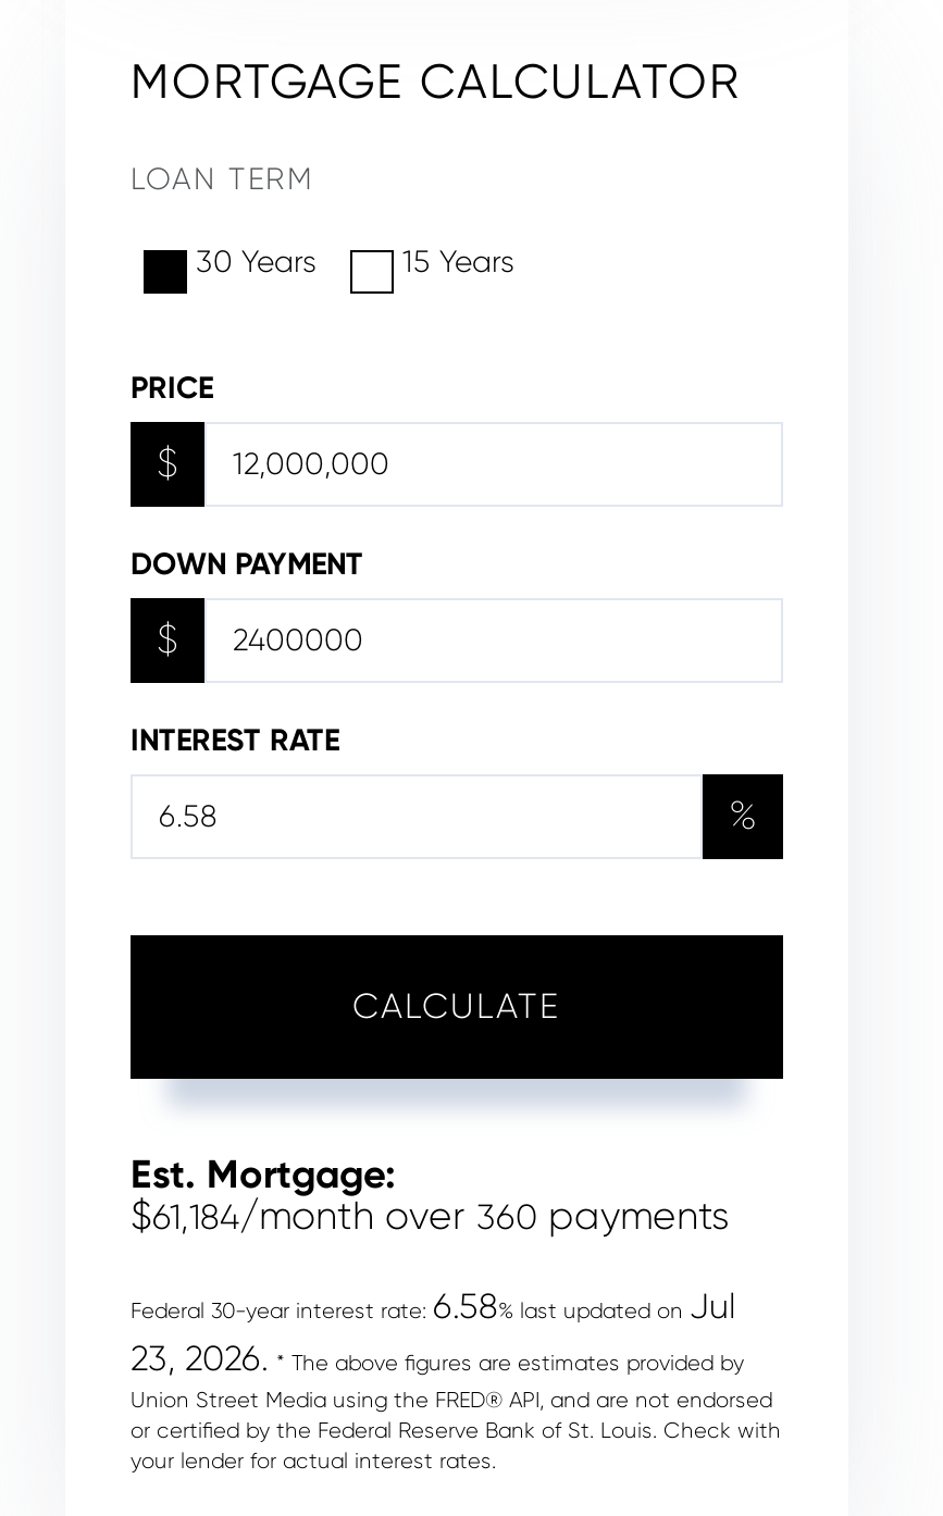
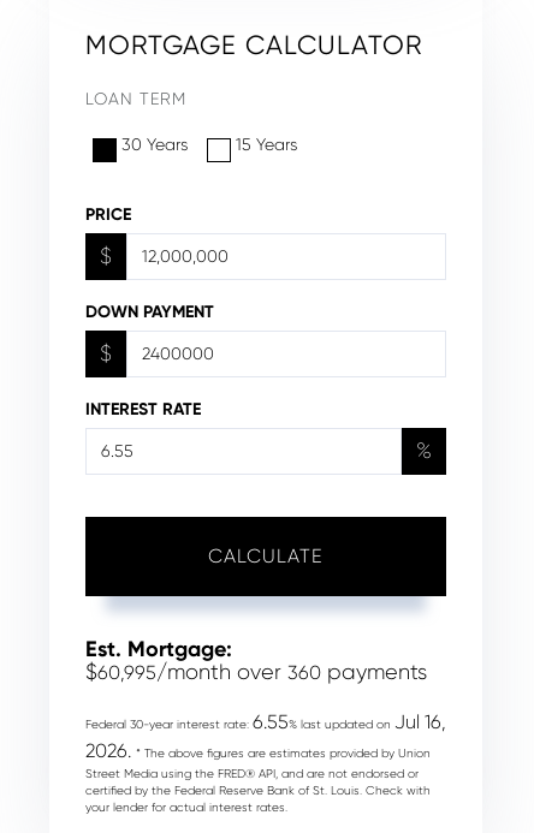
- $61,184/month over 360 payments
+ $60,995/month over 360 payments

- Federal 30-year interest rate: 6.58% last updated on Jul
- 23, 2026. * The above figures are estimates provided by
- Union Street Media using the FRED® API, and are not endorsed
- or certified by the Federal Reserve Bank of St. Louis. Check with
+ Federal 30-year interest rate: 6.55% last updated on Jul 16,
+ 2026. * The above figures are estimates provided by Union
+ Street Media using the FRED® API, and are not endorsed or
+ certified by the Federal Reserve Bank of St. Louis. Check with
